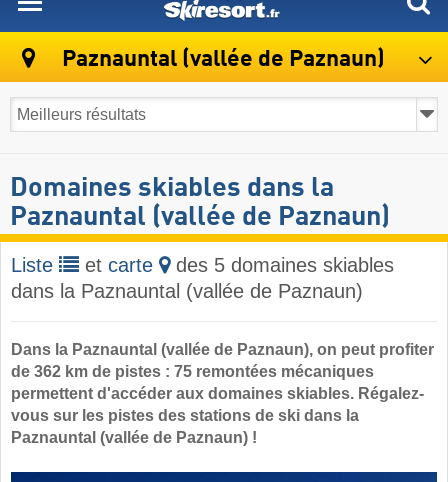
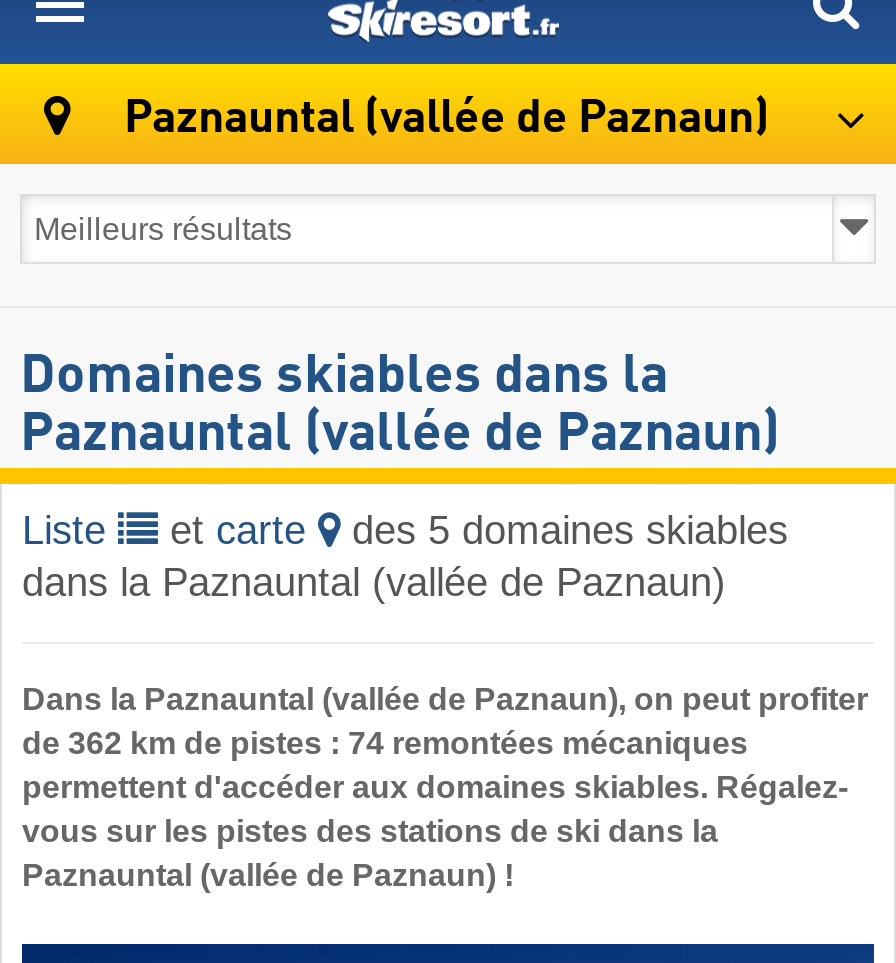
- de 362 km de pistes : 75 remontées mécaniques
+ de 362 km de pistes : 74 remontées mécaniques
